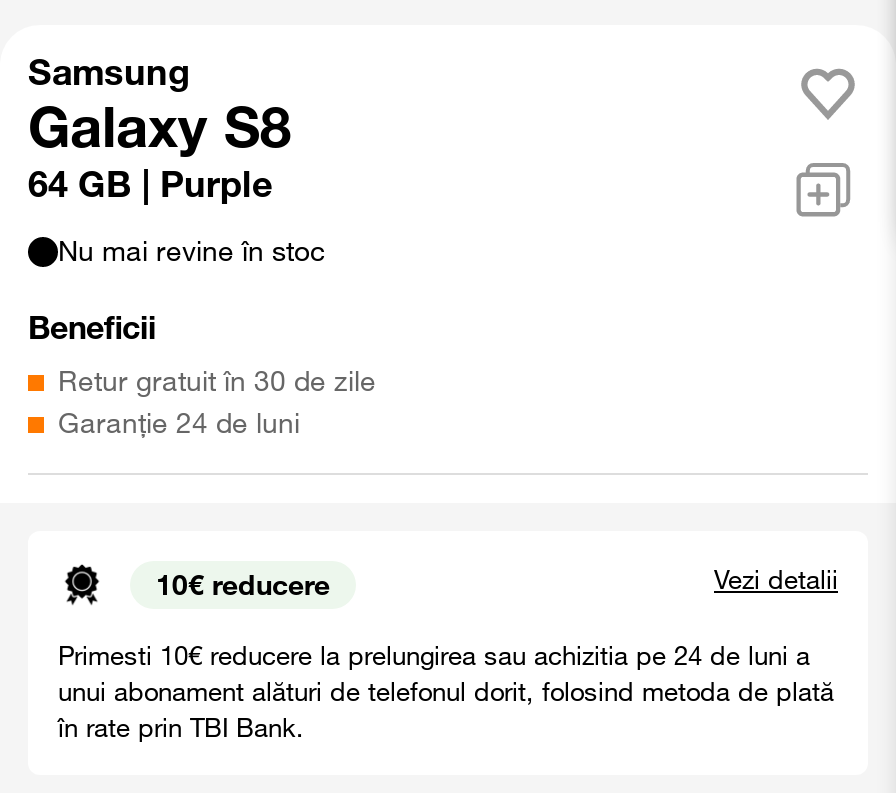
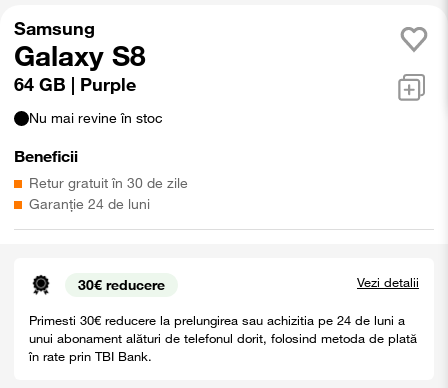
- 10€ reducere
+ 30€ reducere

- Primesti 10€ reducere la prelungirea sau achizitia pe 24 de luni a
+ Primesti 30€ reducere la prelungirea sau achizitia pe 24 de luni a
